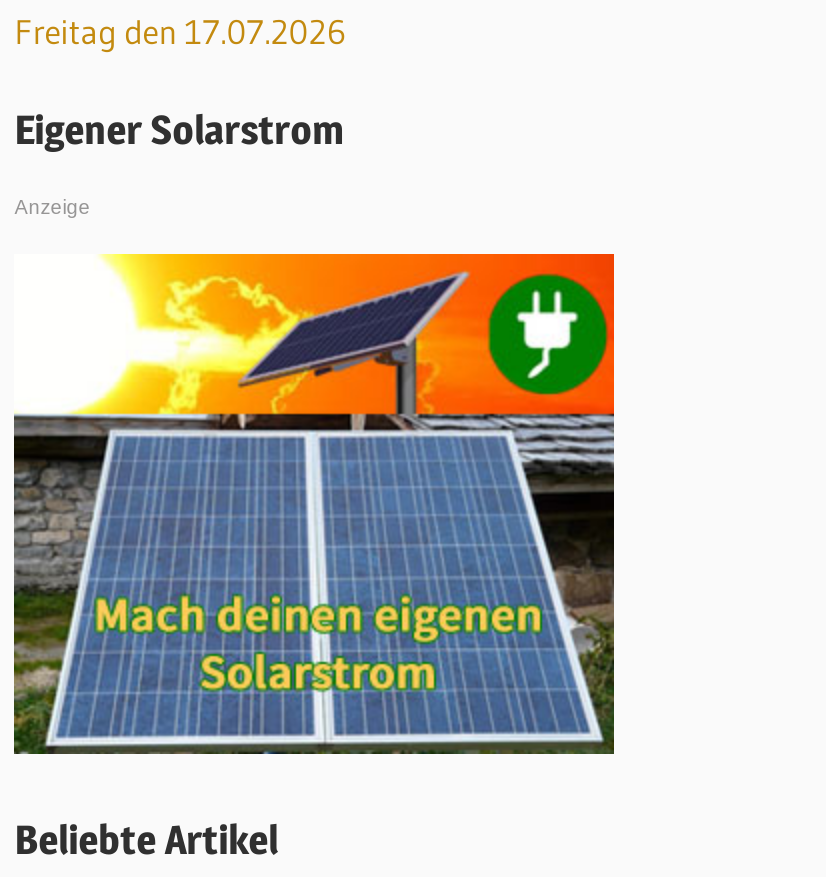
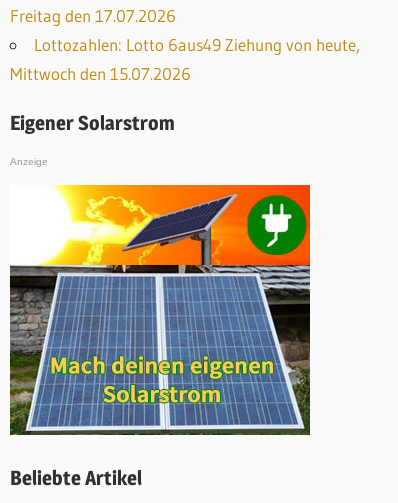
+ Lottozahlen: Lotto 6aus49 Ziehung von heute,
+ Mittwoch den 15.07.2026
